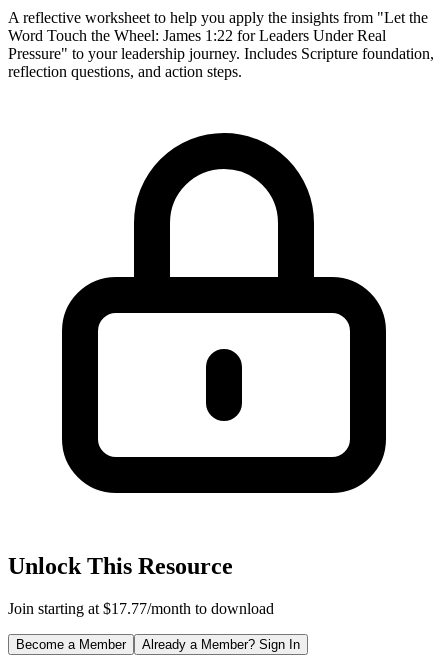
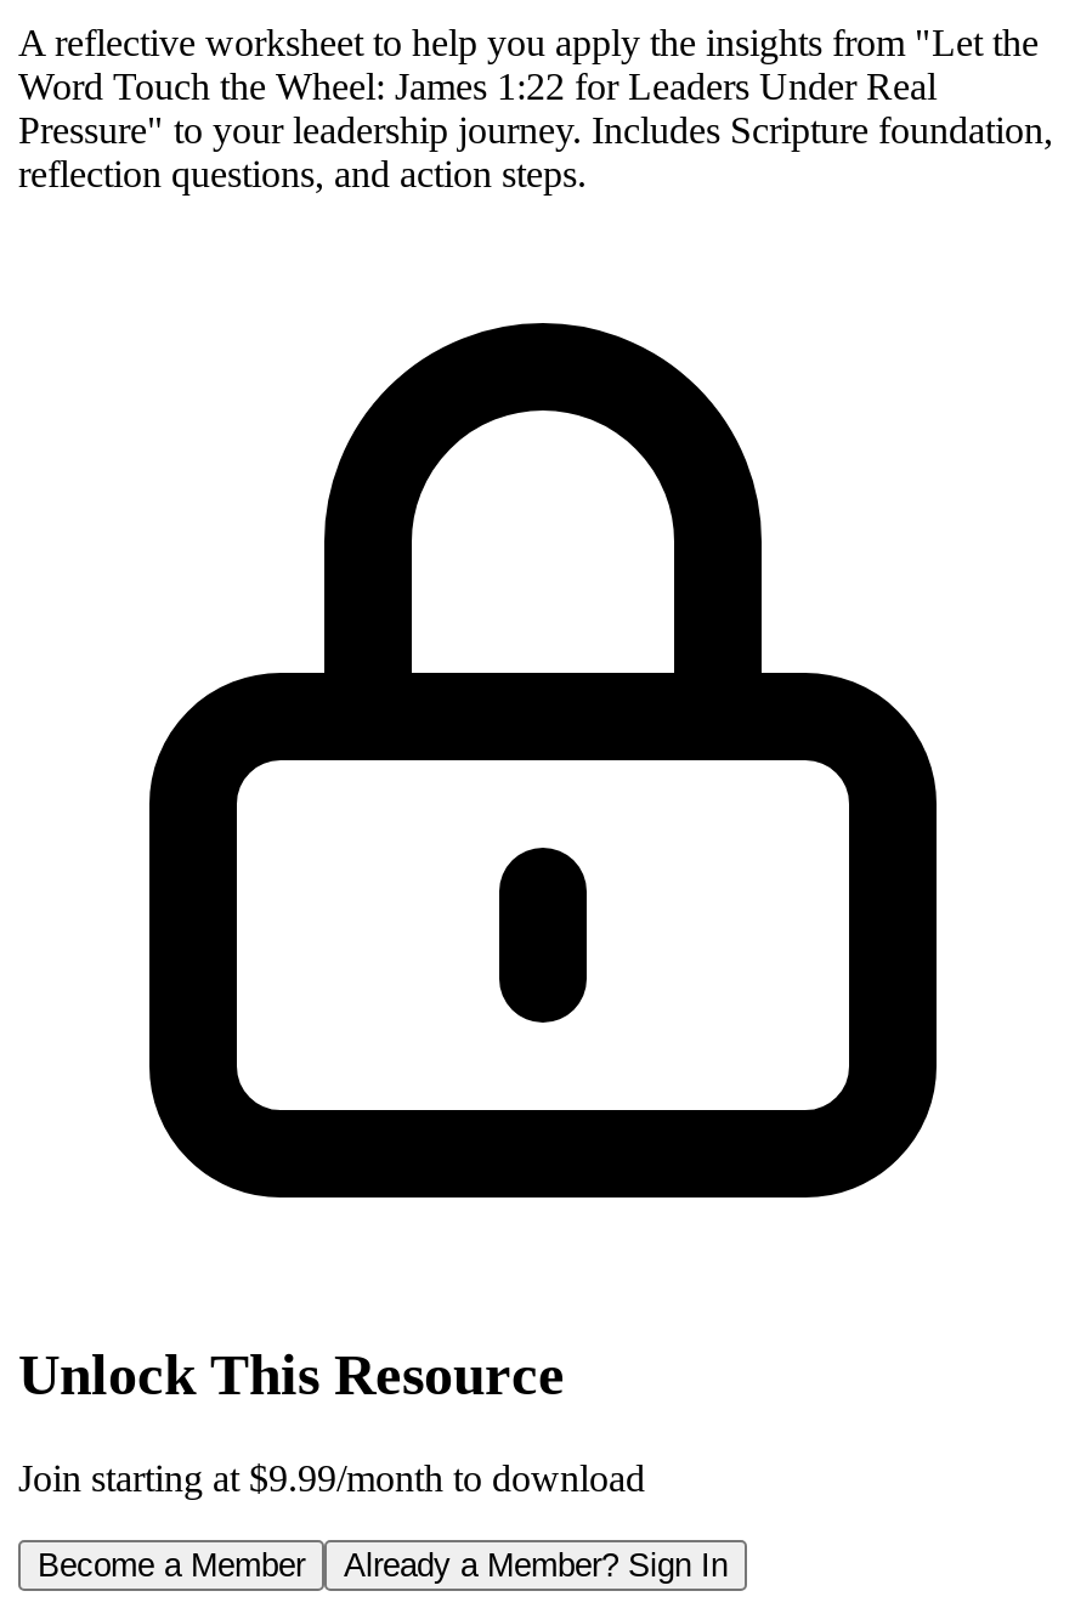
- Join starting at $17.77/month to download
+ Join starting at $9.99/month to download
